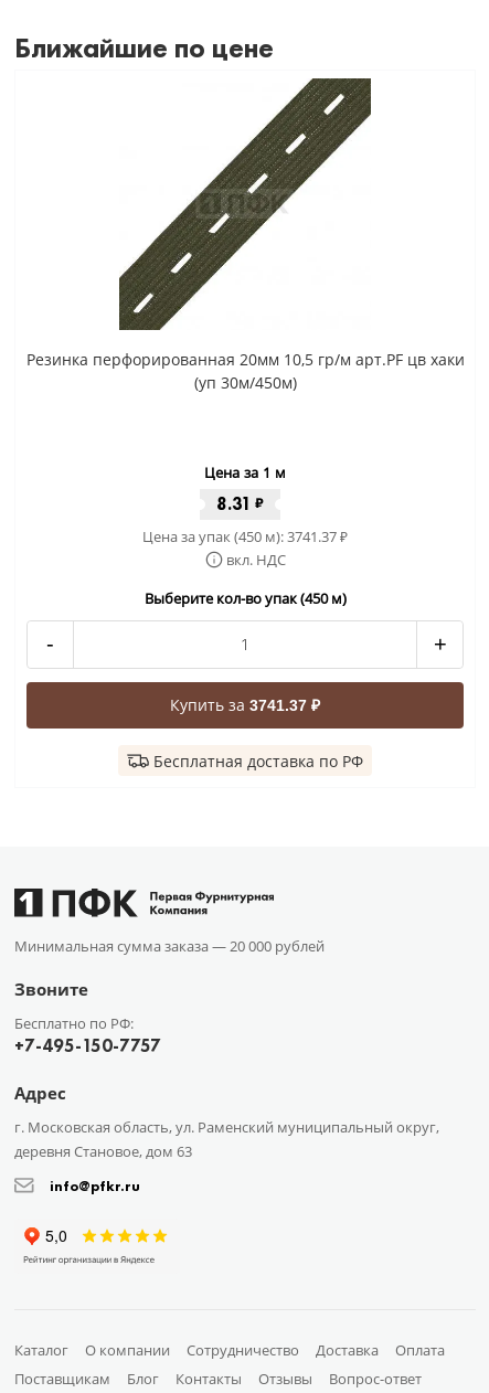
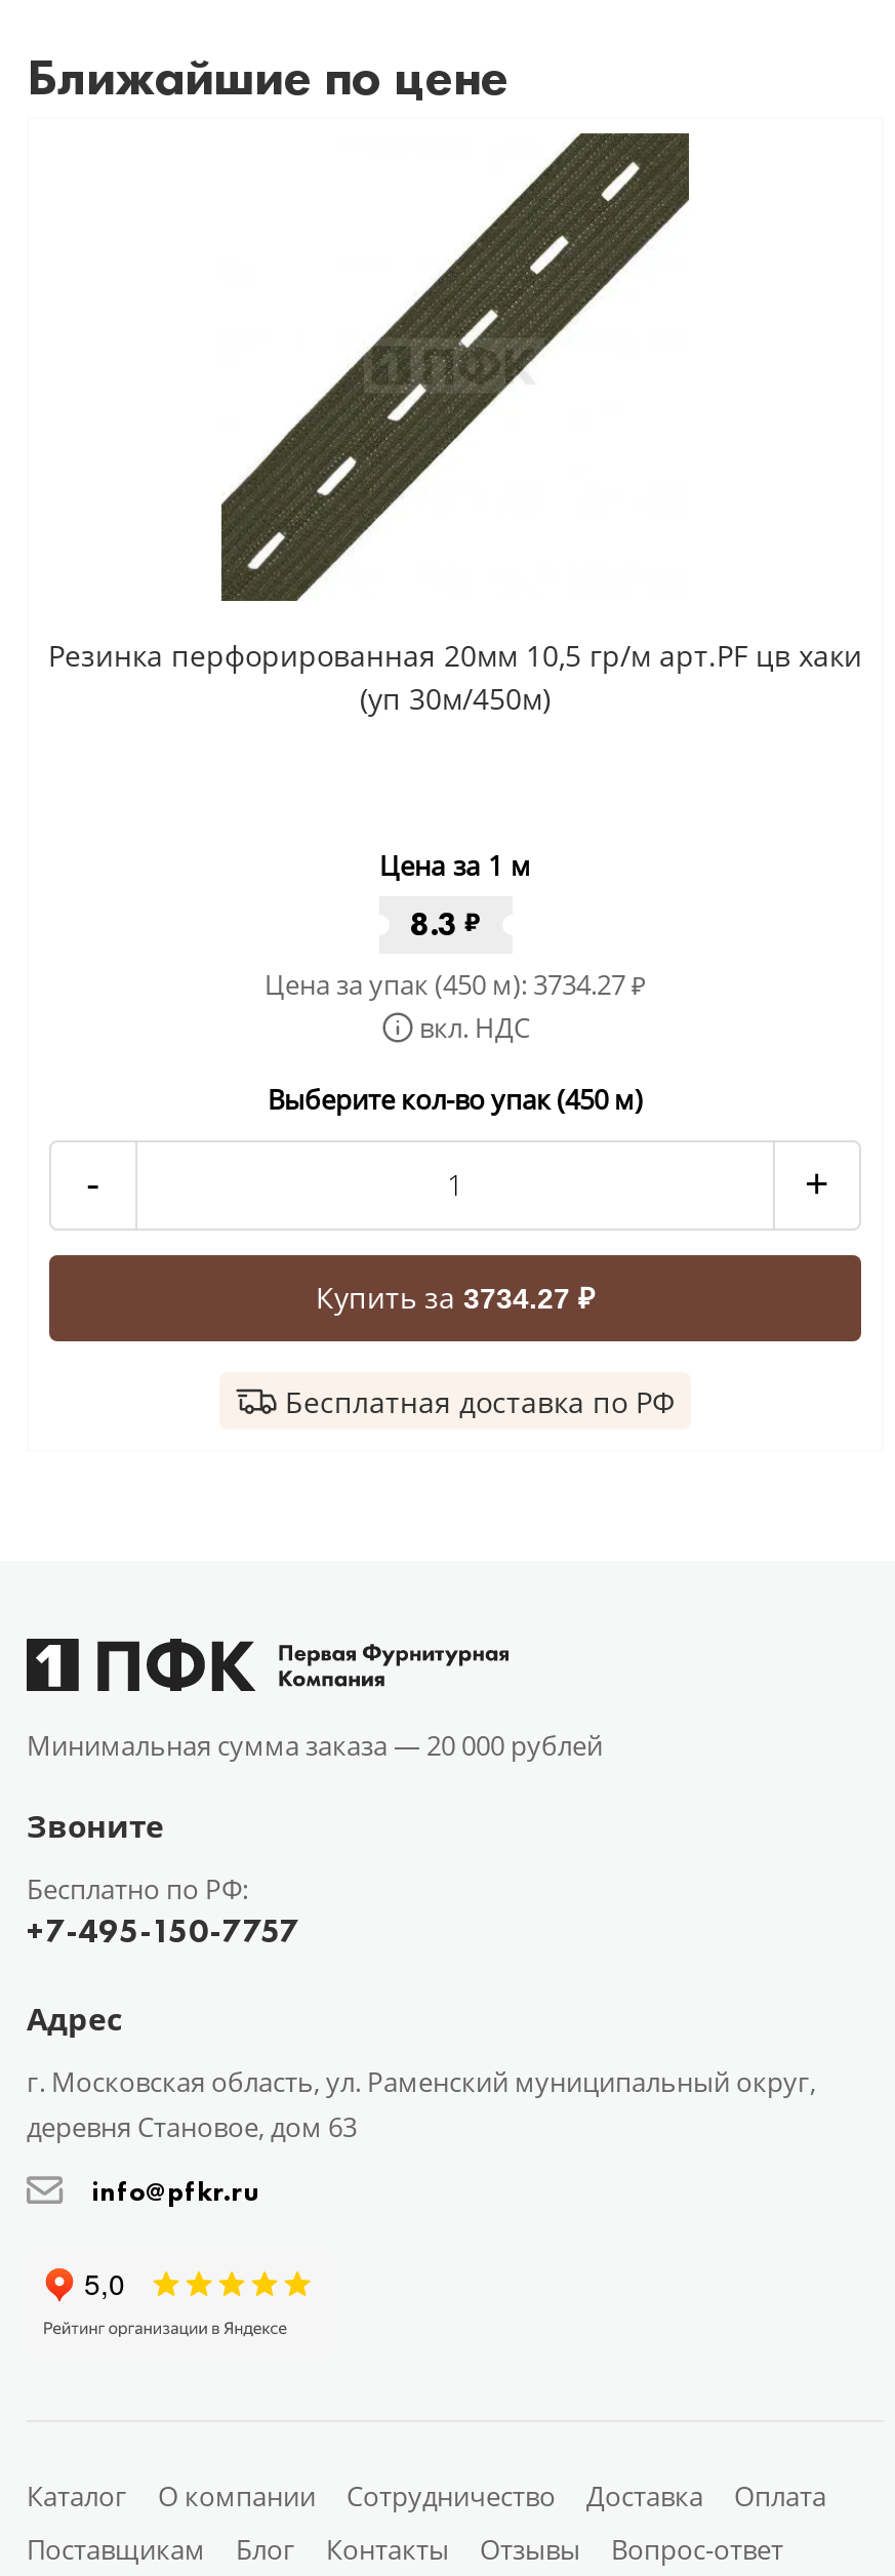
- 8.31 ₽
+ 8.3 ₽

- Цена за упак (450 м): 3741.37₽
+ Цена за упак (450 м): 3734.27₽

- Купить за 3741.37 ₽
+ Купить за 3734.27 ₽
